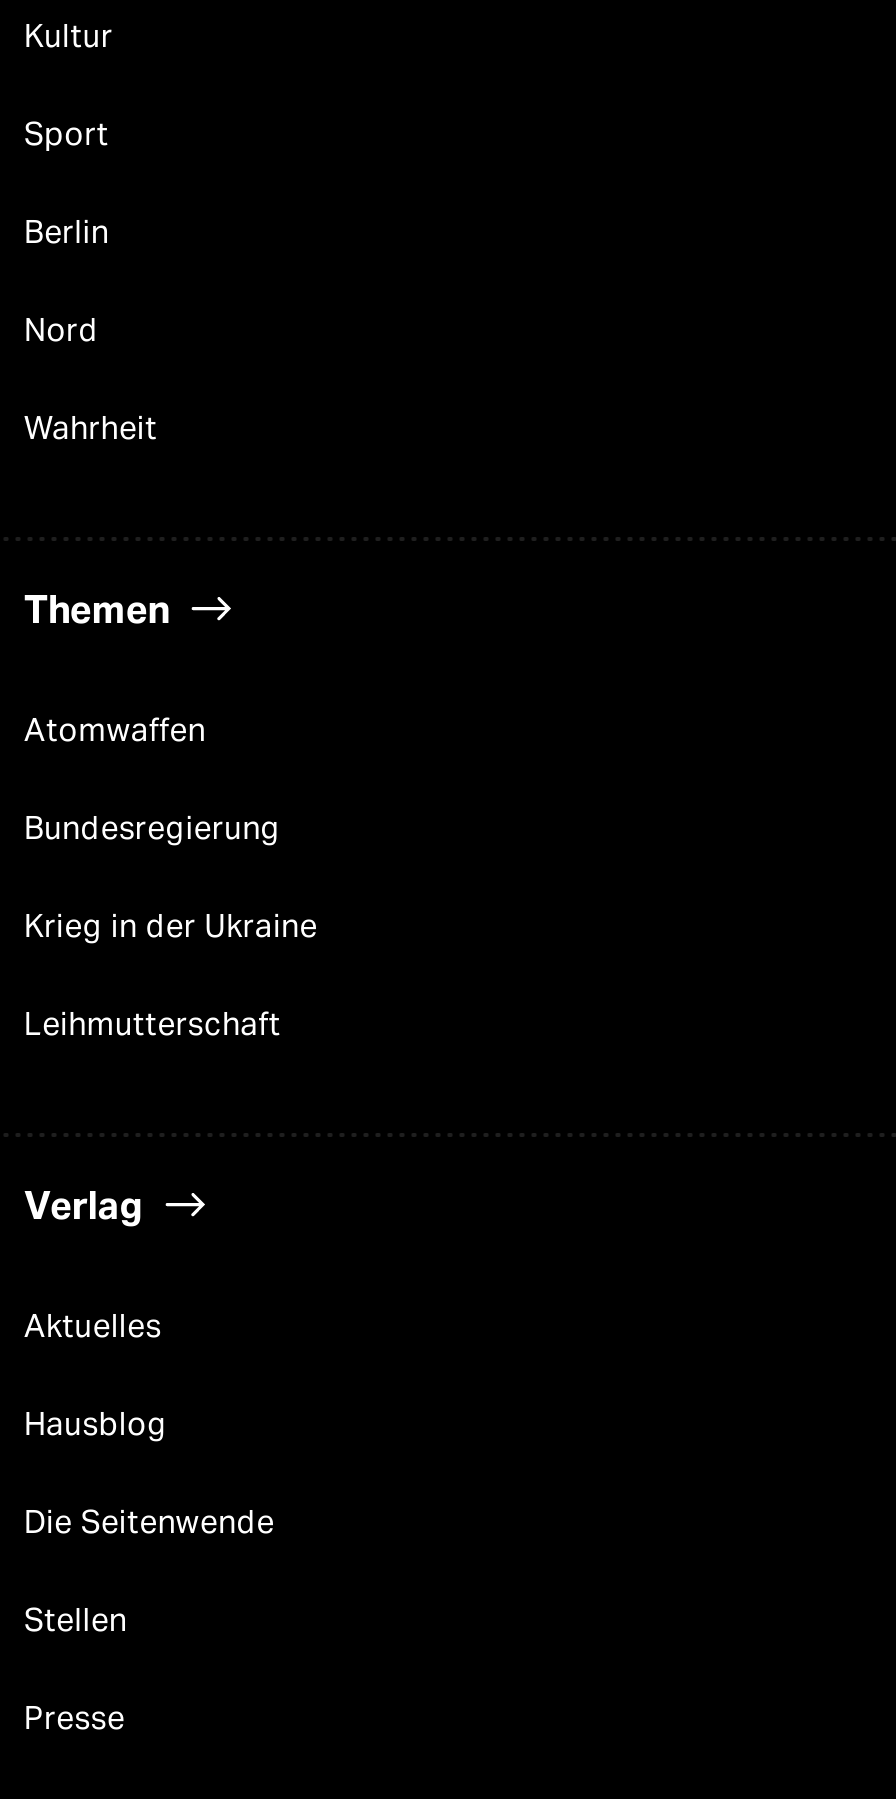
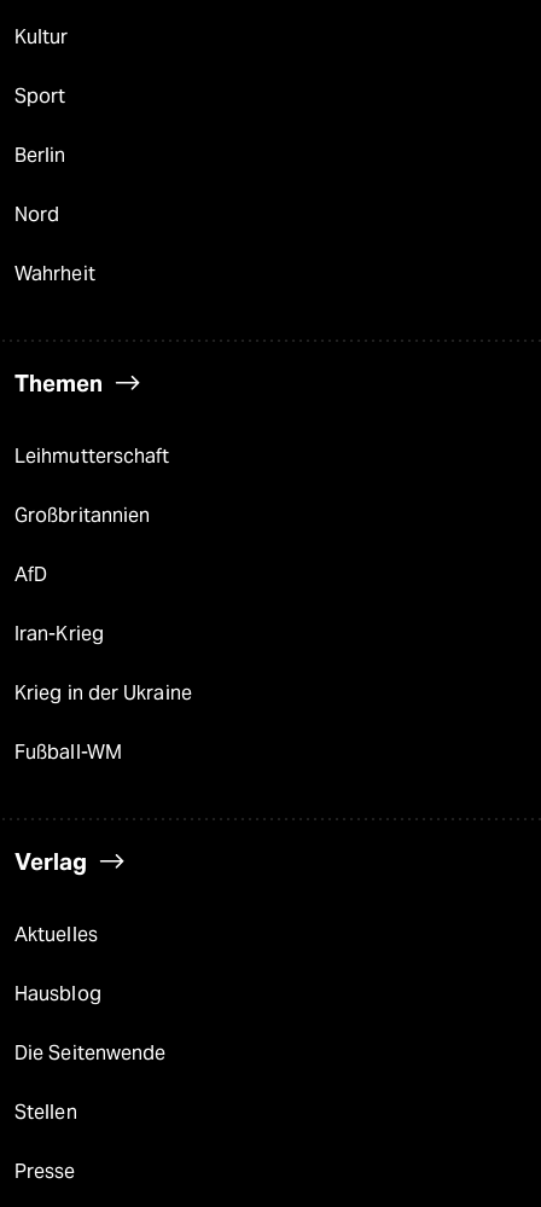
- Atomwaffen
- Bundesregierung

moved down: Krieg in der Ukraine

moved up: Leihmutterschaft

+ Großbritannien
+ AfD
+ Iran-Krieg
+ Fußball-WM
